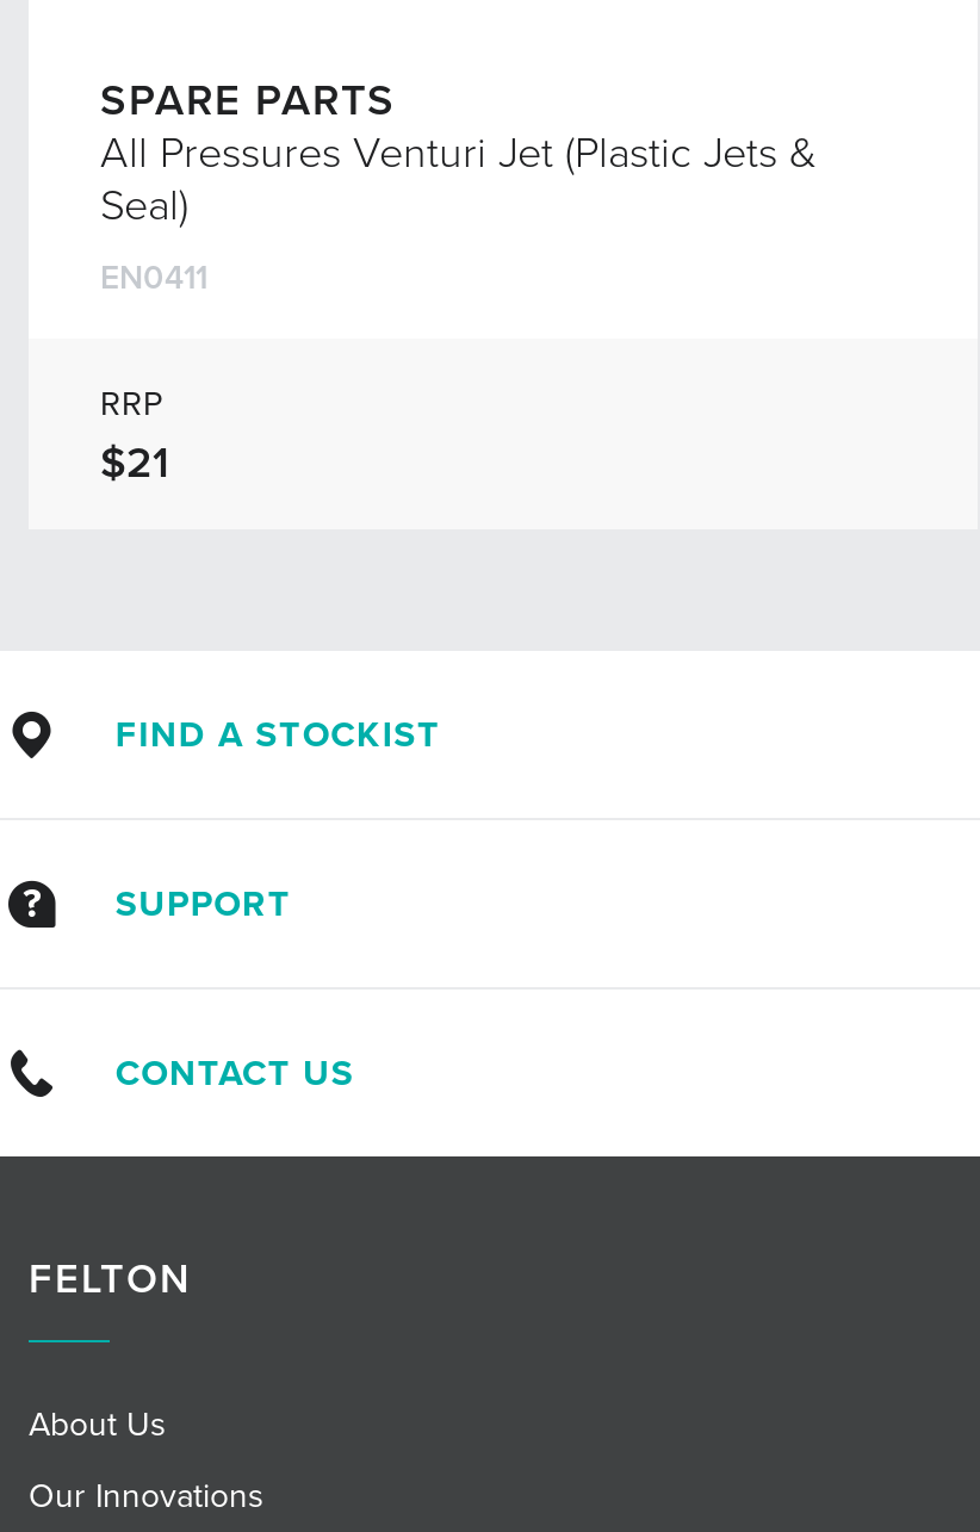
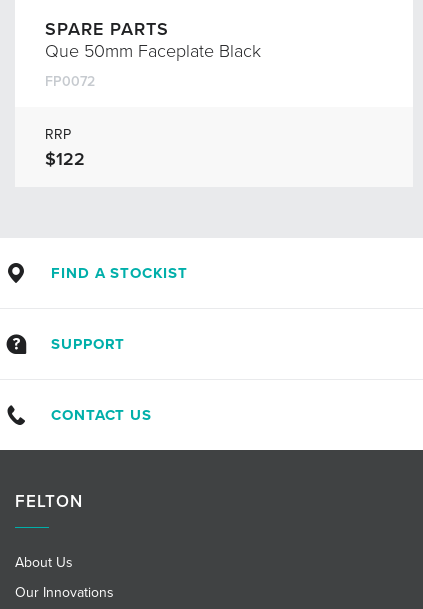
- All Pressures Venturi Jet (Plastic Jets &
- Seal)
- EN0411
+ Que 50mm Faceplate Black
+ FP0072

- $21
+ $122
